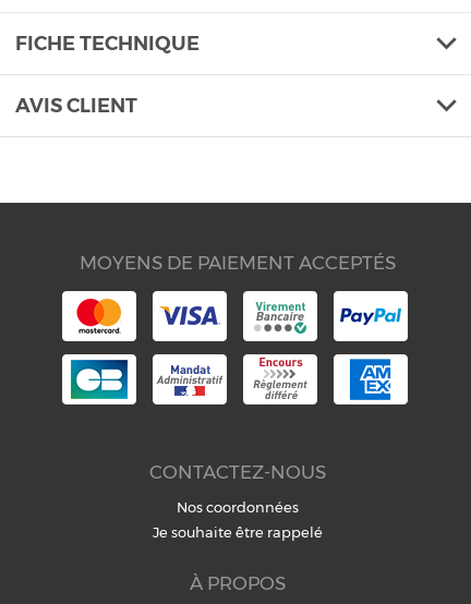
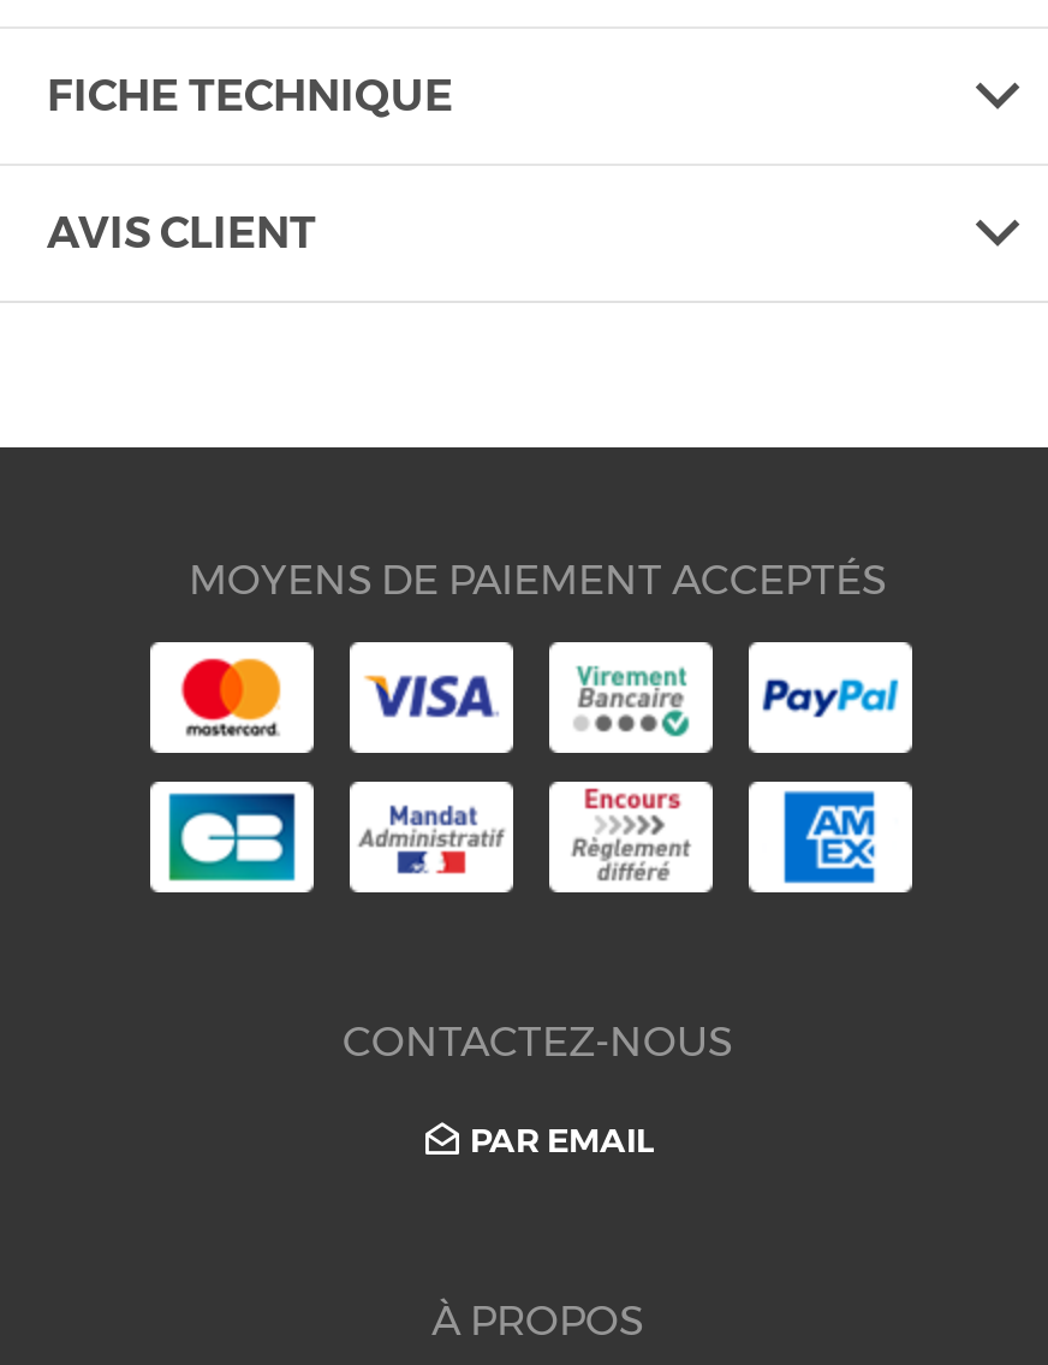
- Nos coordonnées
- Je souhaite être rappelé
+ PAR EMAIL
